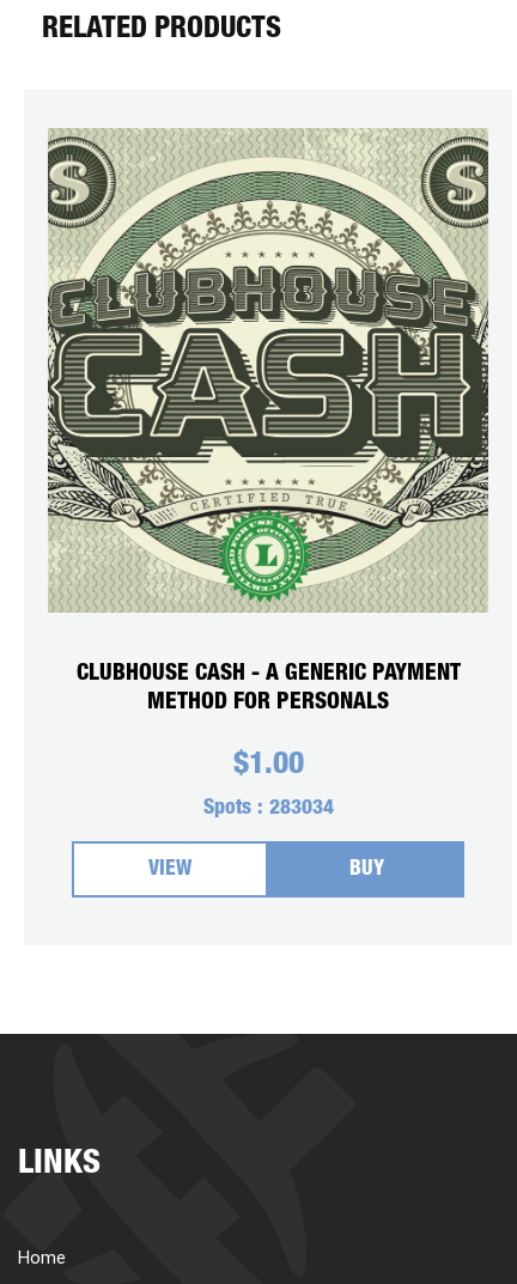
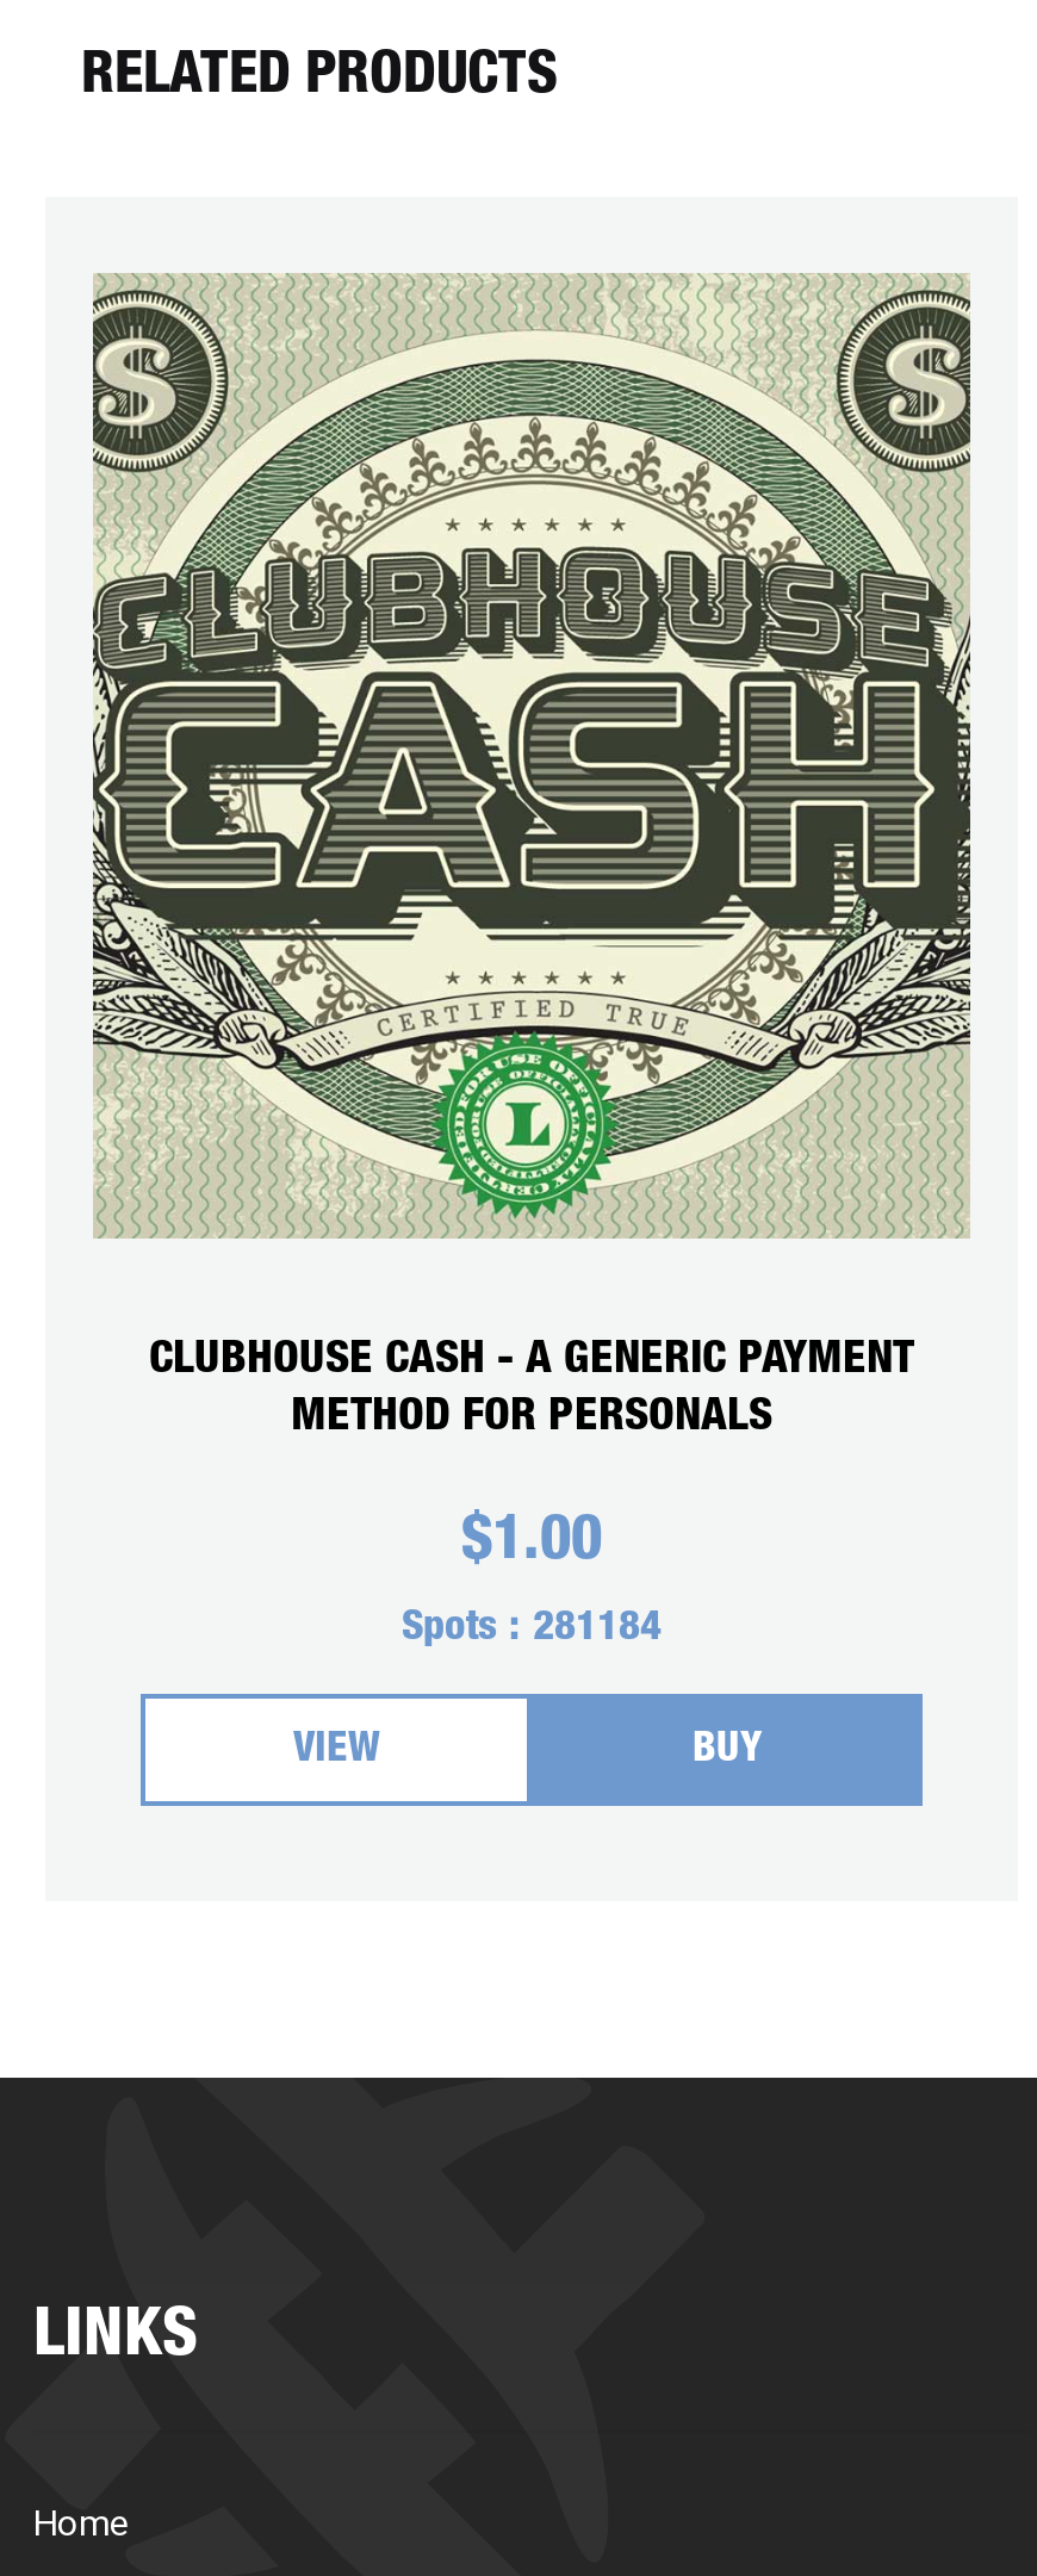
- Spots : 283034
+ Spots : 281184
